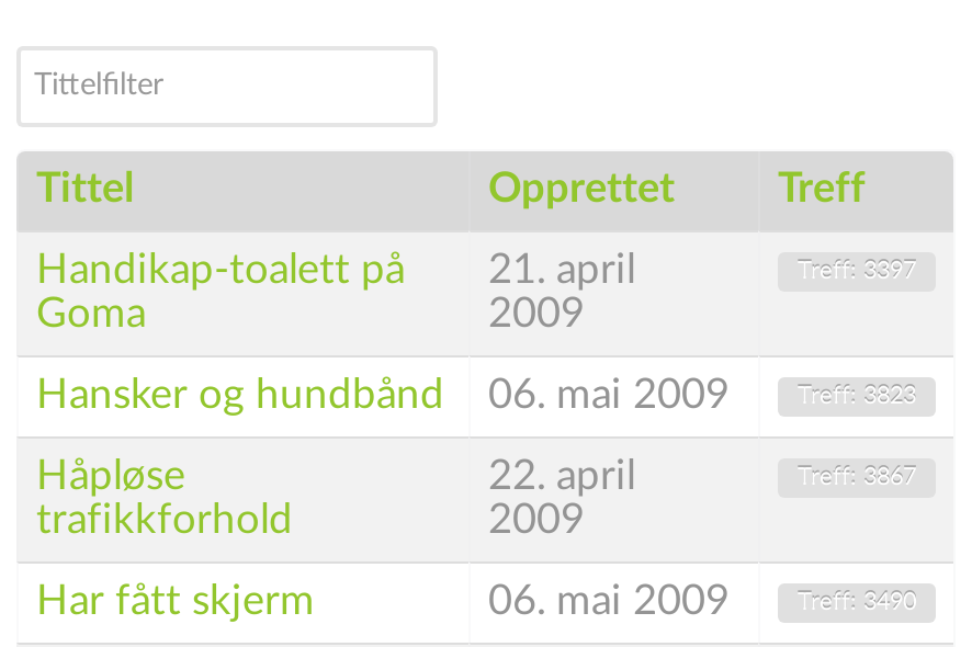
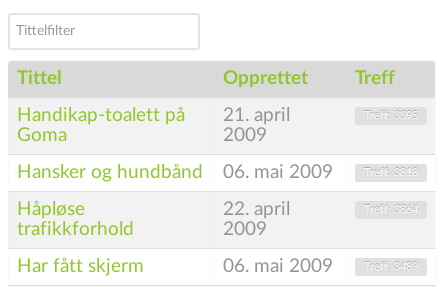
- Treff: 3397
+ Treff: 3395

- Treff: 3823
+ Treff: 3818

- Treff: 3867
+ Treff: 3864

- Treff: 3490
+ Treff: 3489
